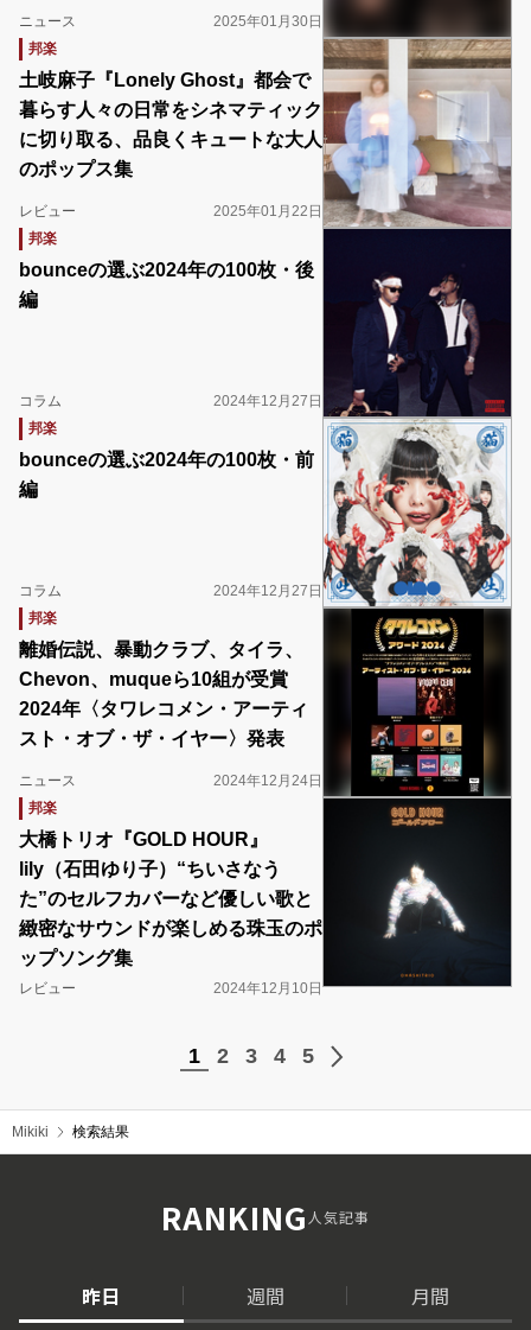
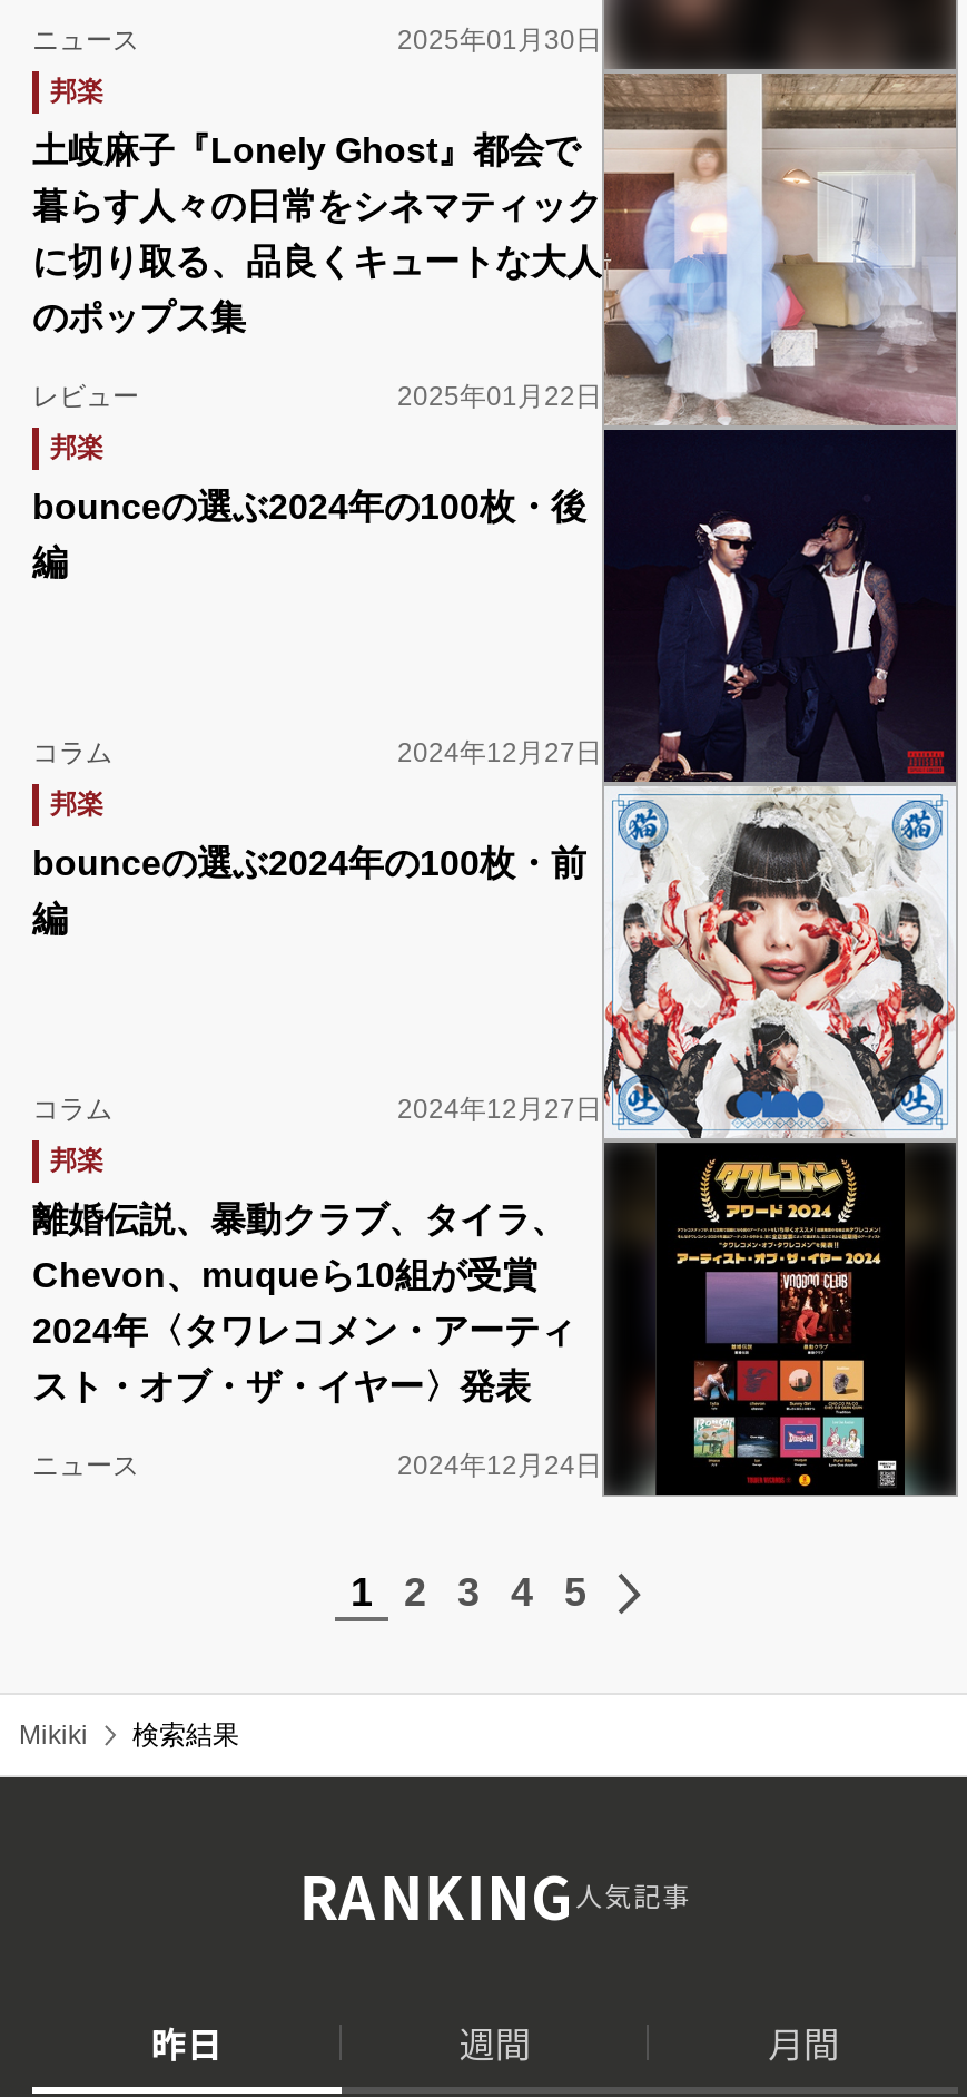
- [image]
- 邦楽
- 大橋トリオ『GOLD HOUR』
- lily（石田ゆり子）“ちいさなう
- た”のセルフカバーなど優しい歌と
- 緻密なサウンドが楽しめる珠玉のポ
- ップソング集
- レビュー
- 2024年12月10日
